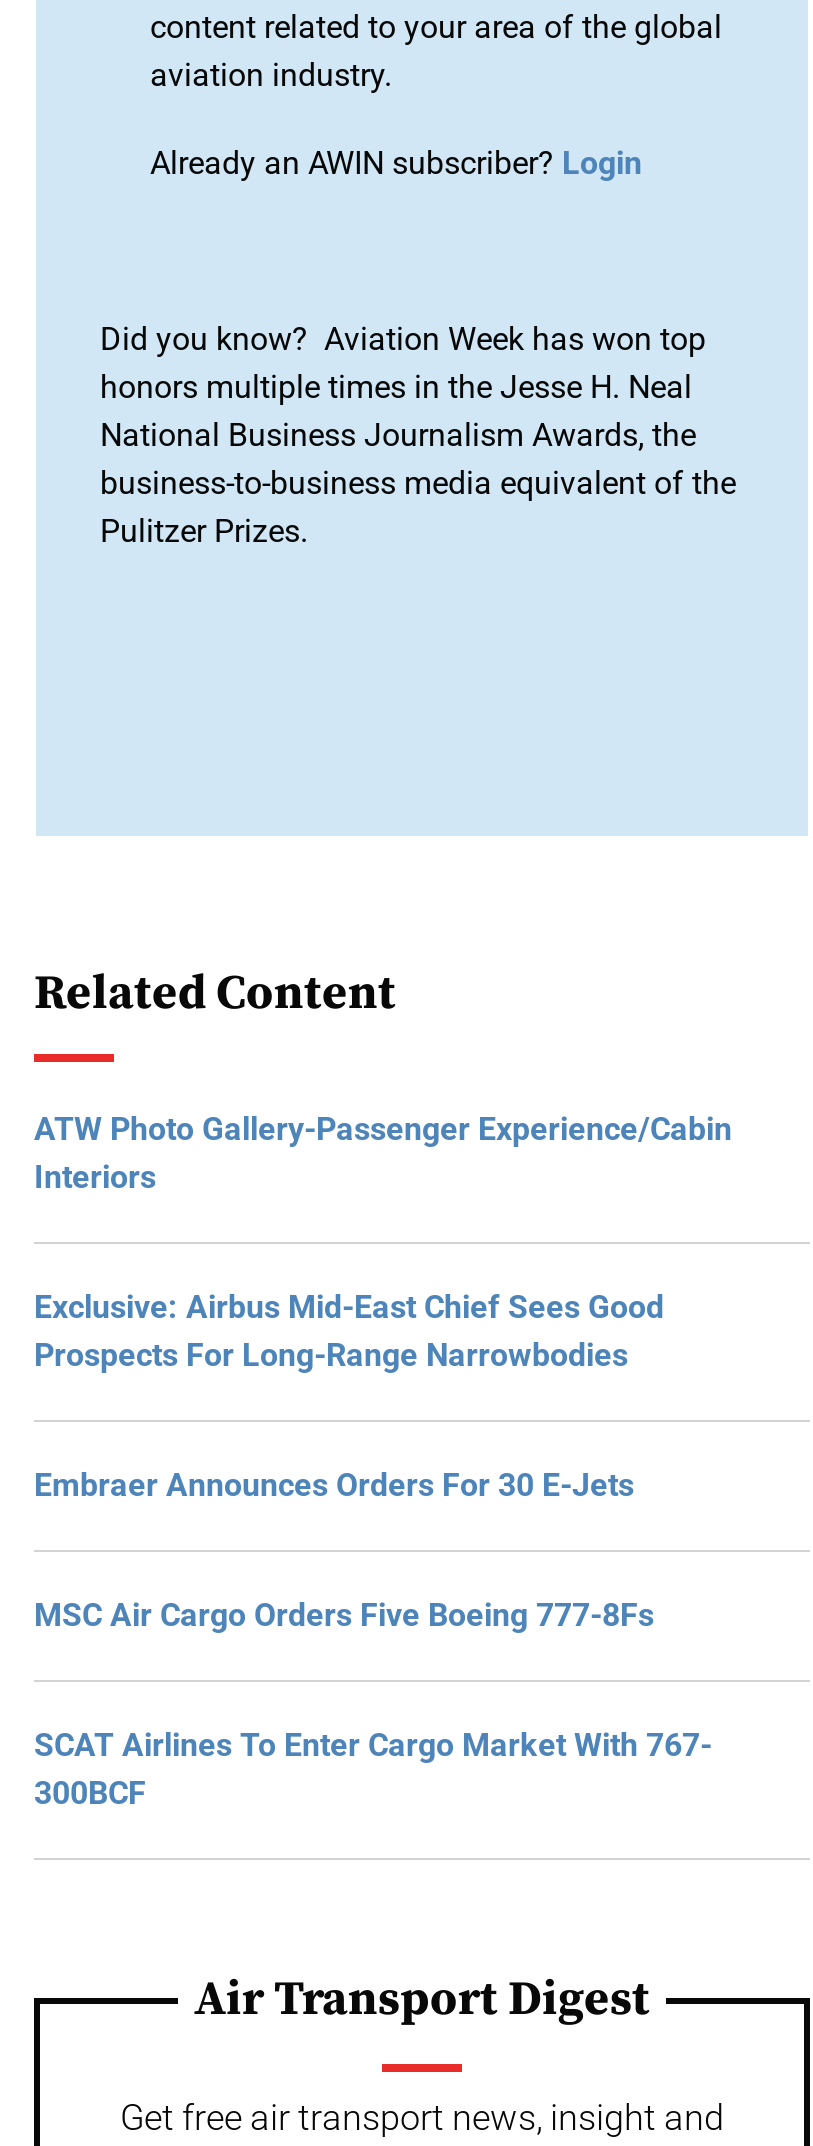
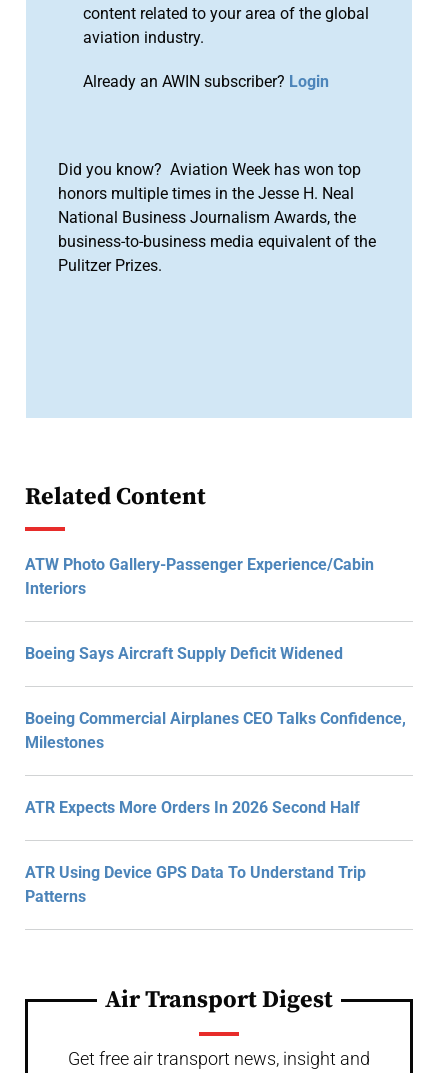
- Exclusive: Airbus Mid-East Chief Sees Good
- Prospects For Long-Range Narrowbodies
+ Boeing Says Aircraft Supply Deficit Widened

- Embraer Announces Orders For 30 E-Jets
+ Boeing Commercial Airplanes CEO Talks Confidence,
+ Milestones

- MSC Air Cargo Orders Five Boeing 777-8Fs
+ ATR Expects More Orders In 2026 Second Half

- SCAT Airlines To Enter Cargo Market With 767-
- 300BCF
+ ATR Using Device GPS Data To Understand Trip
+ Patterns
